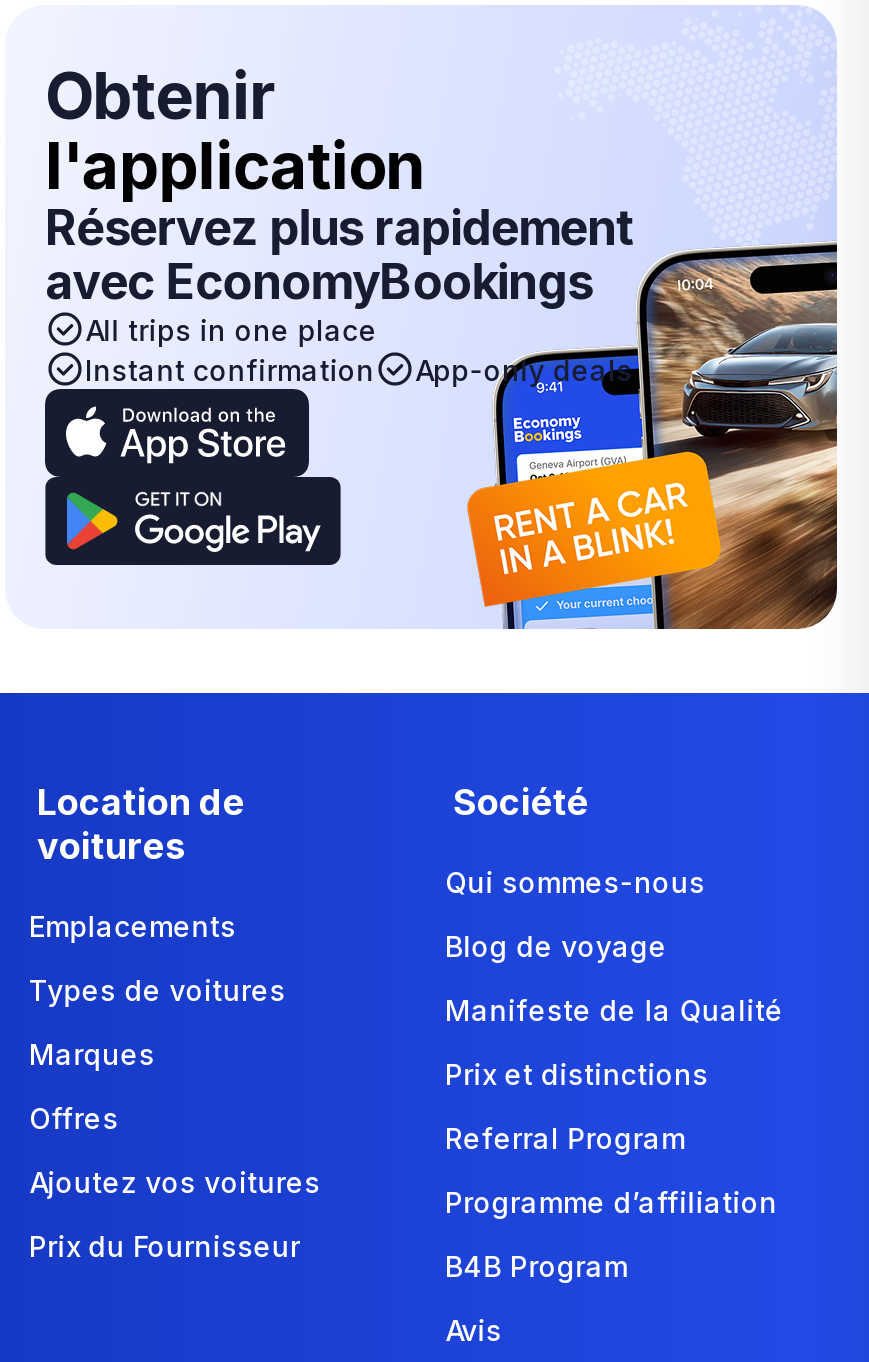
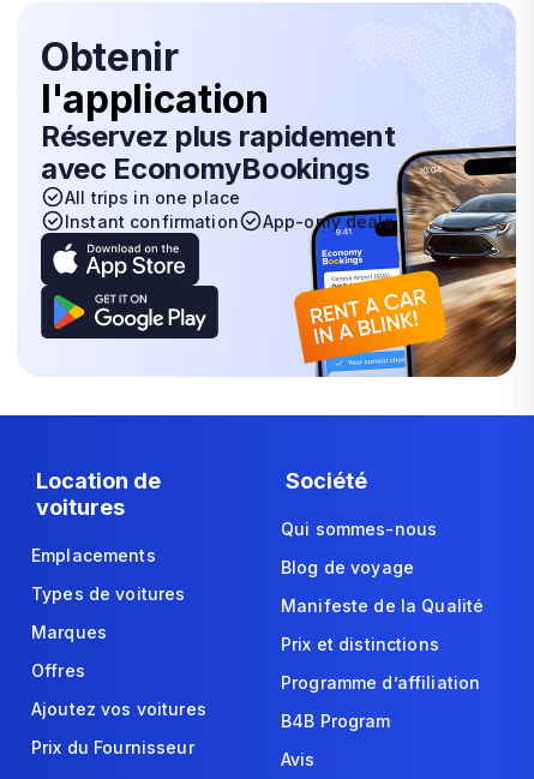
- Referral Program
